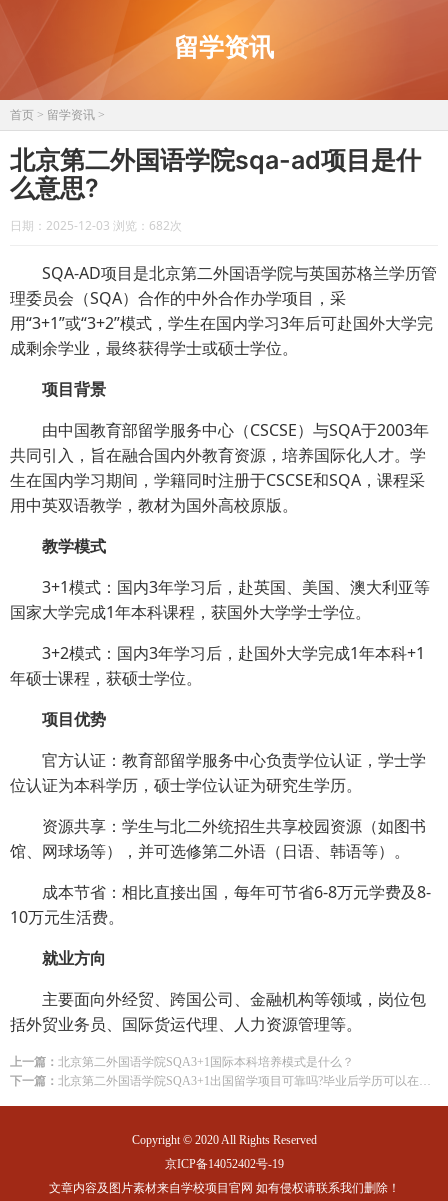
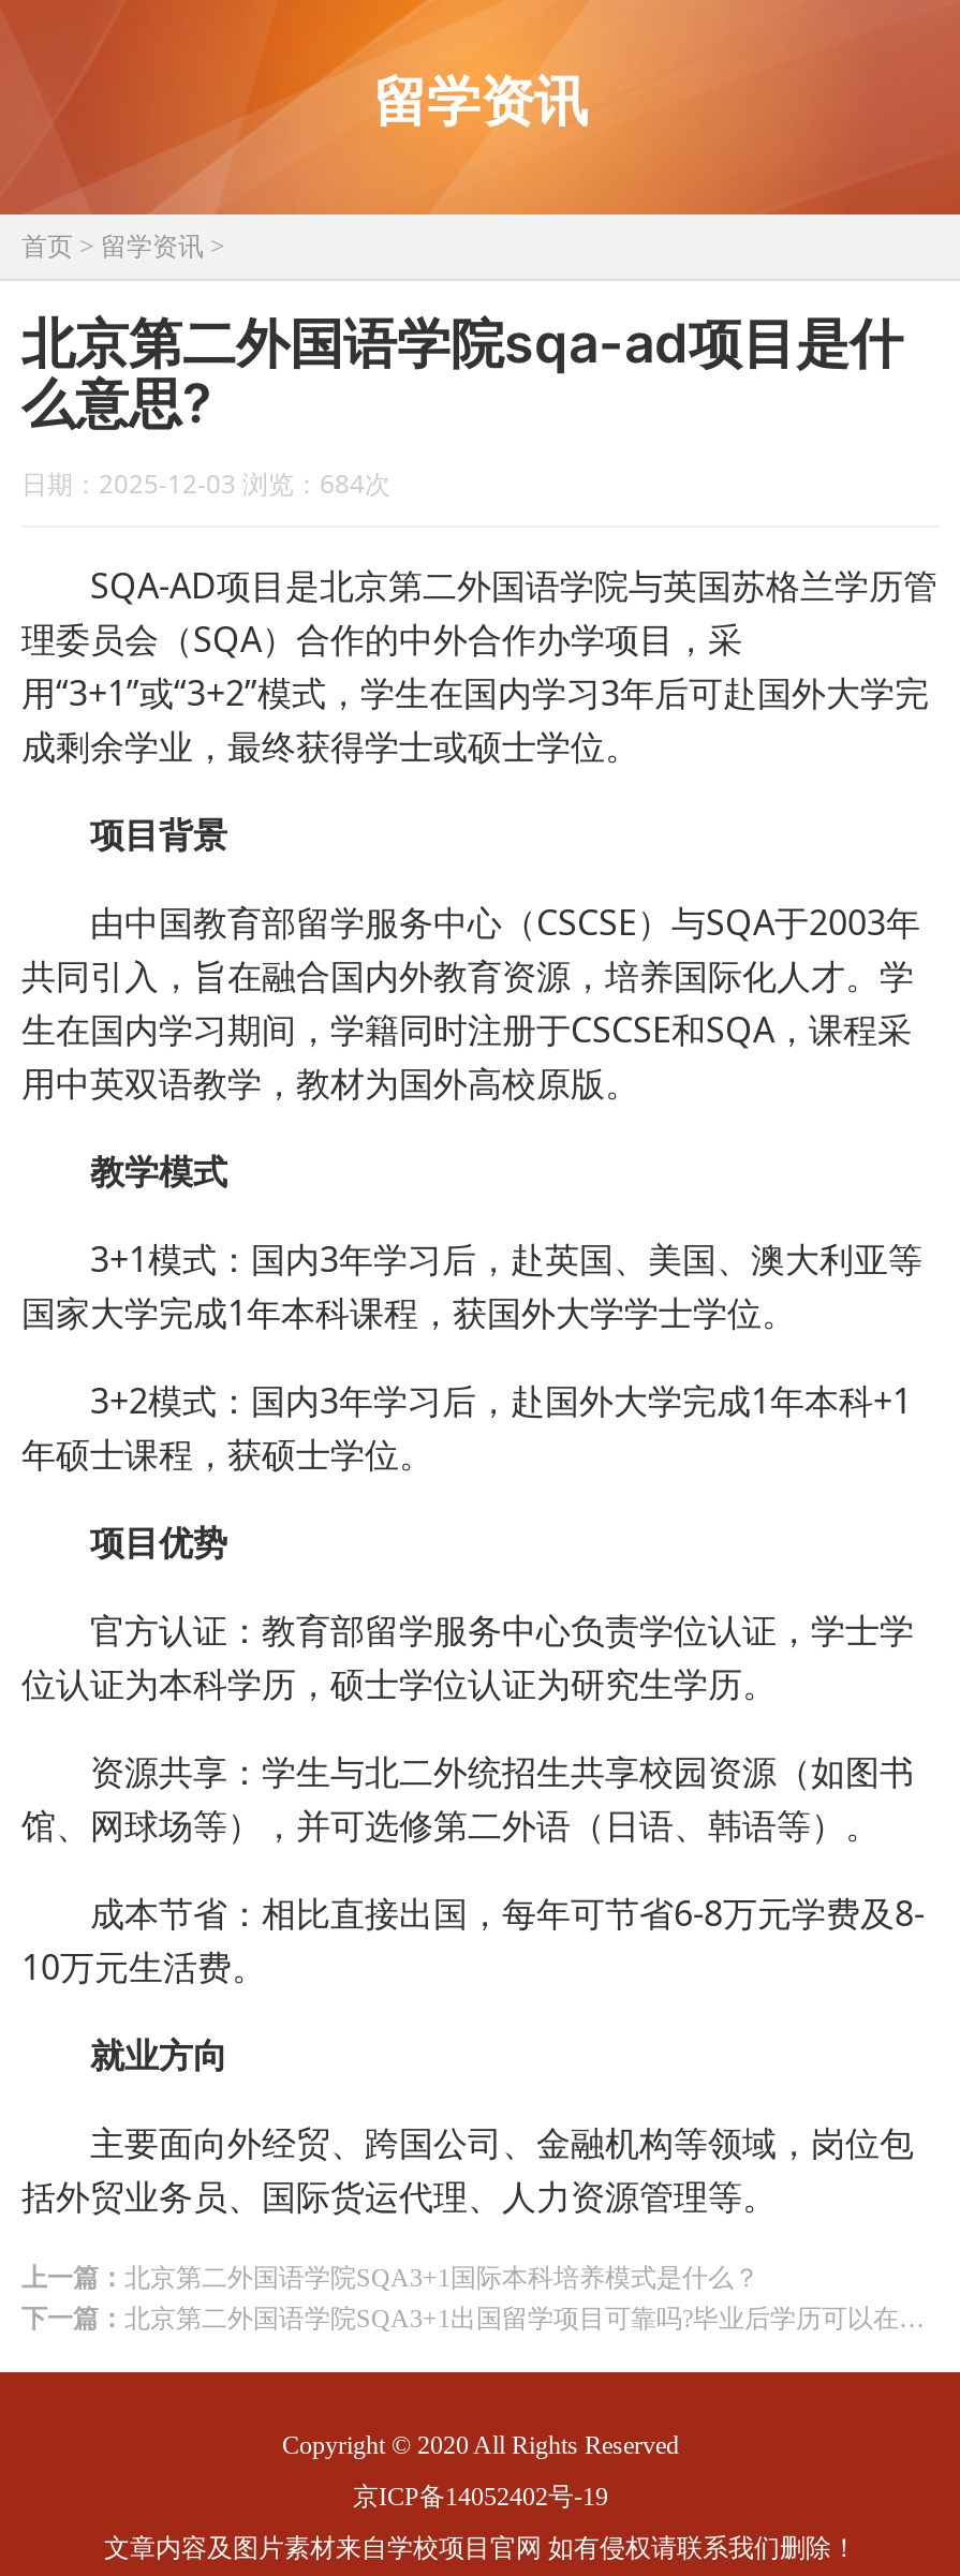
- 日期：2025-12-03 浏览：682次
+ 日期：2025-12-03 浏览：684次
